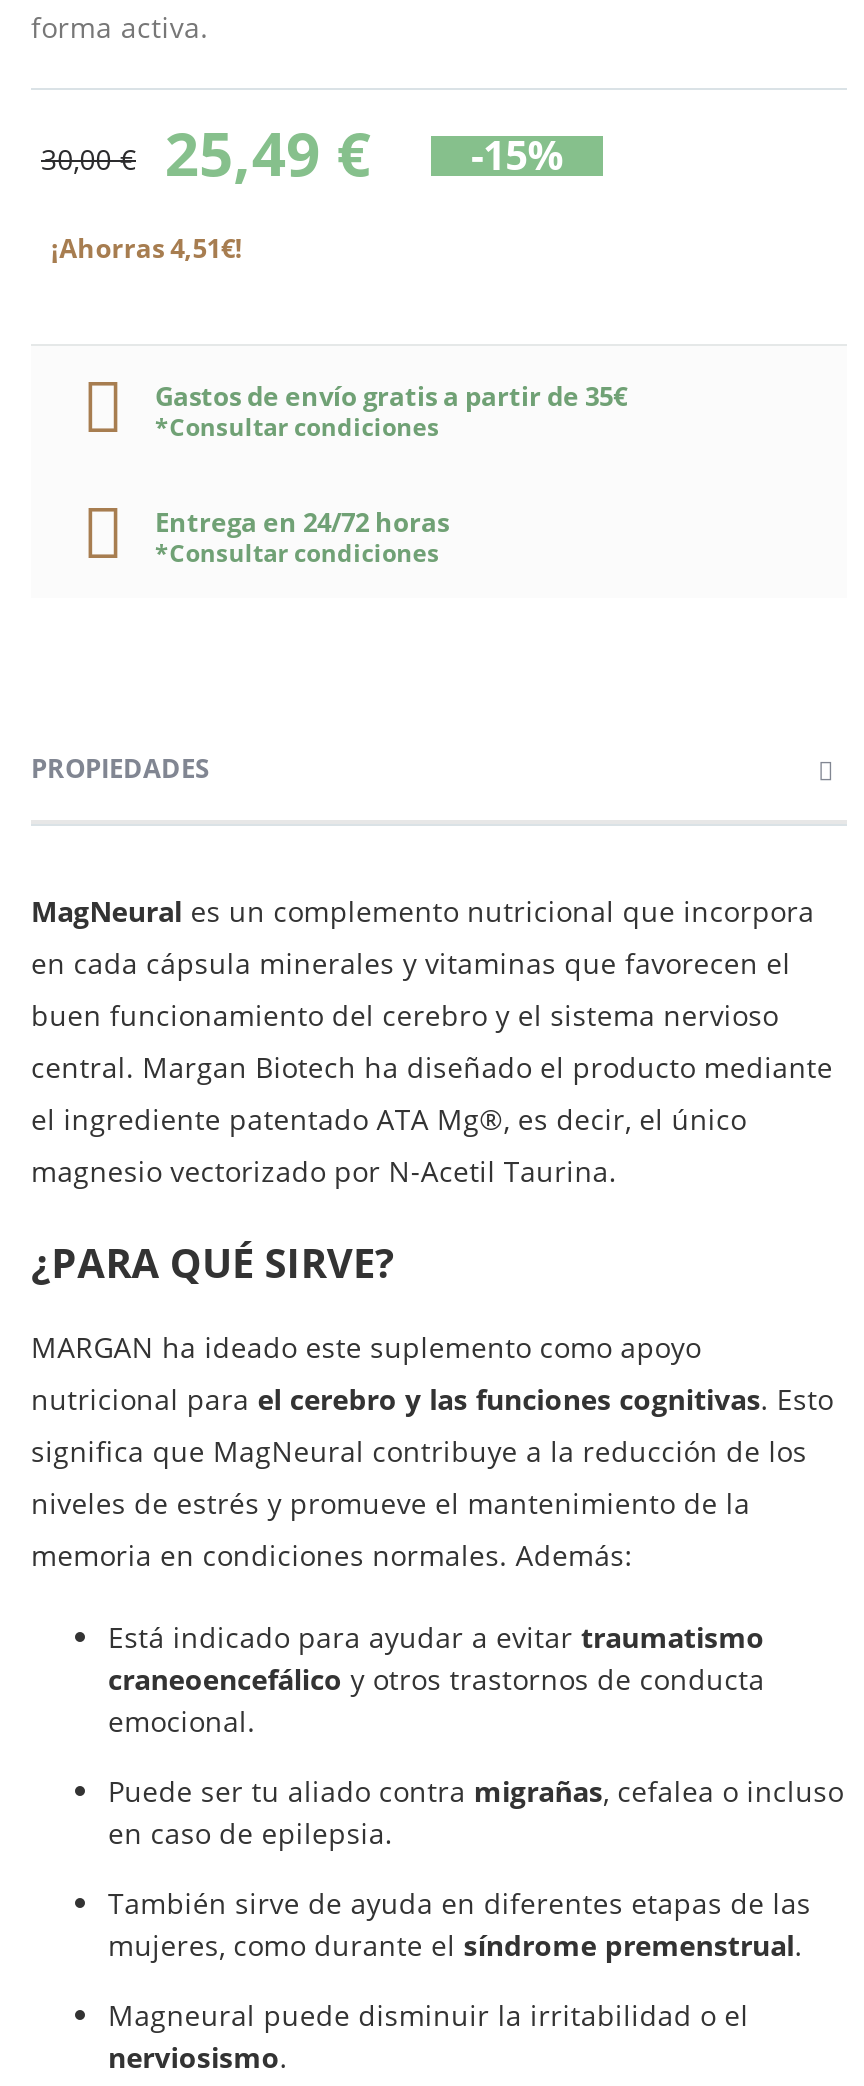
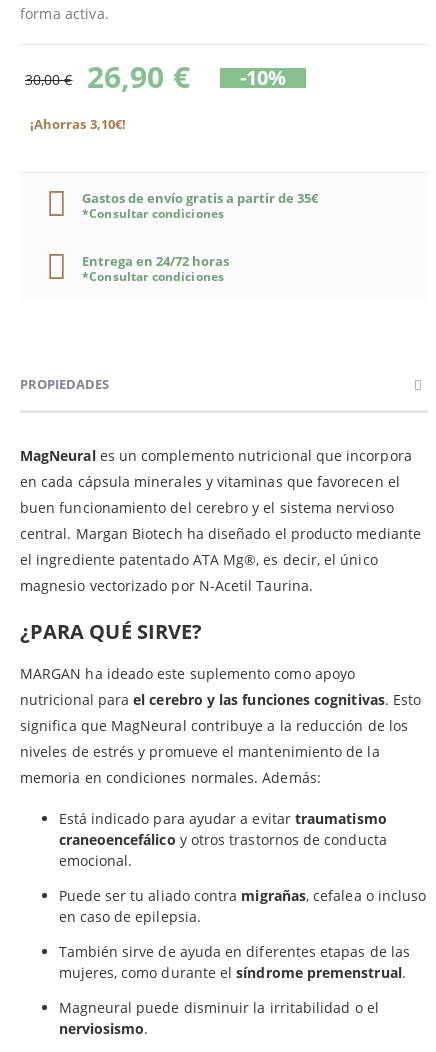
- 25,49 €
+ 26,90 €

- -15%
+ -10%

- ¡Ahorras 4,51€!
+ ¡Ahorras 3,10€!
